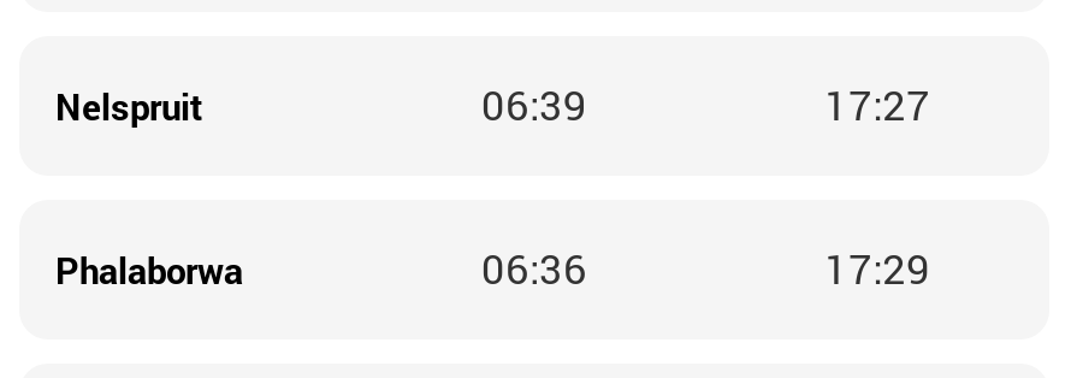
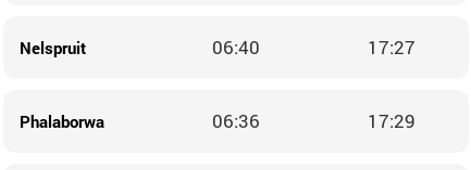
- 06:39
+ 06:40
